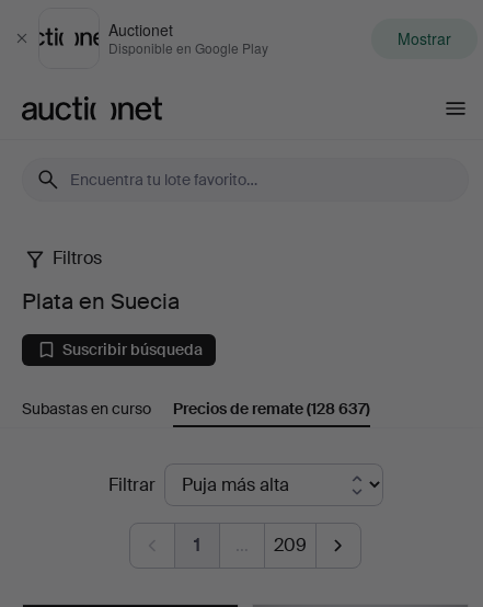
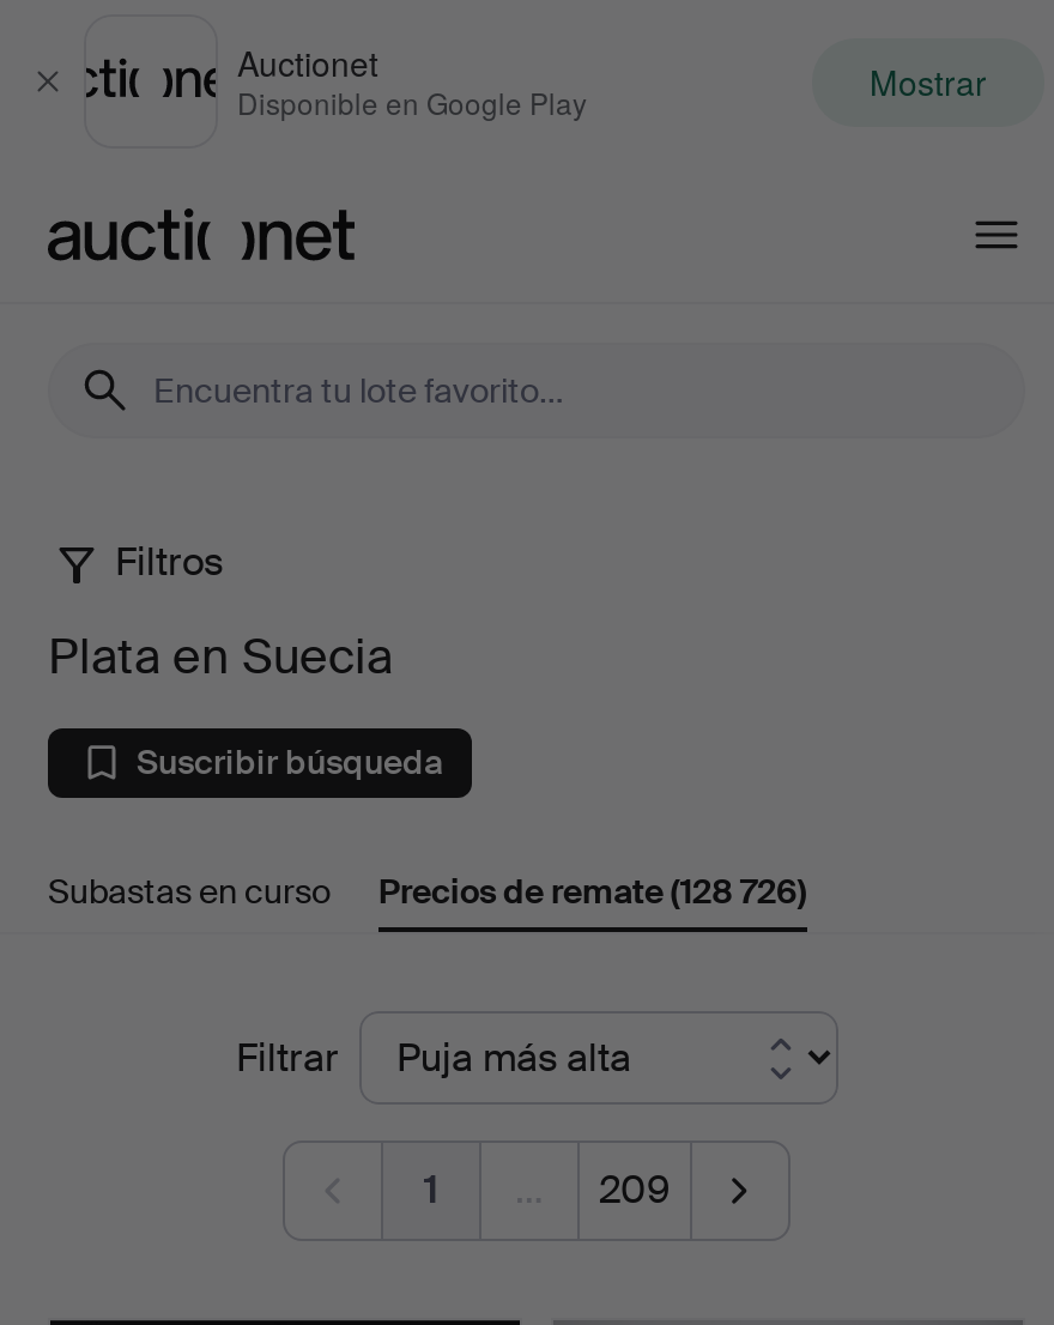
- Precios de remate(128 637)
+ Precios de remate(128 726)
